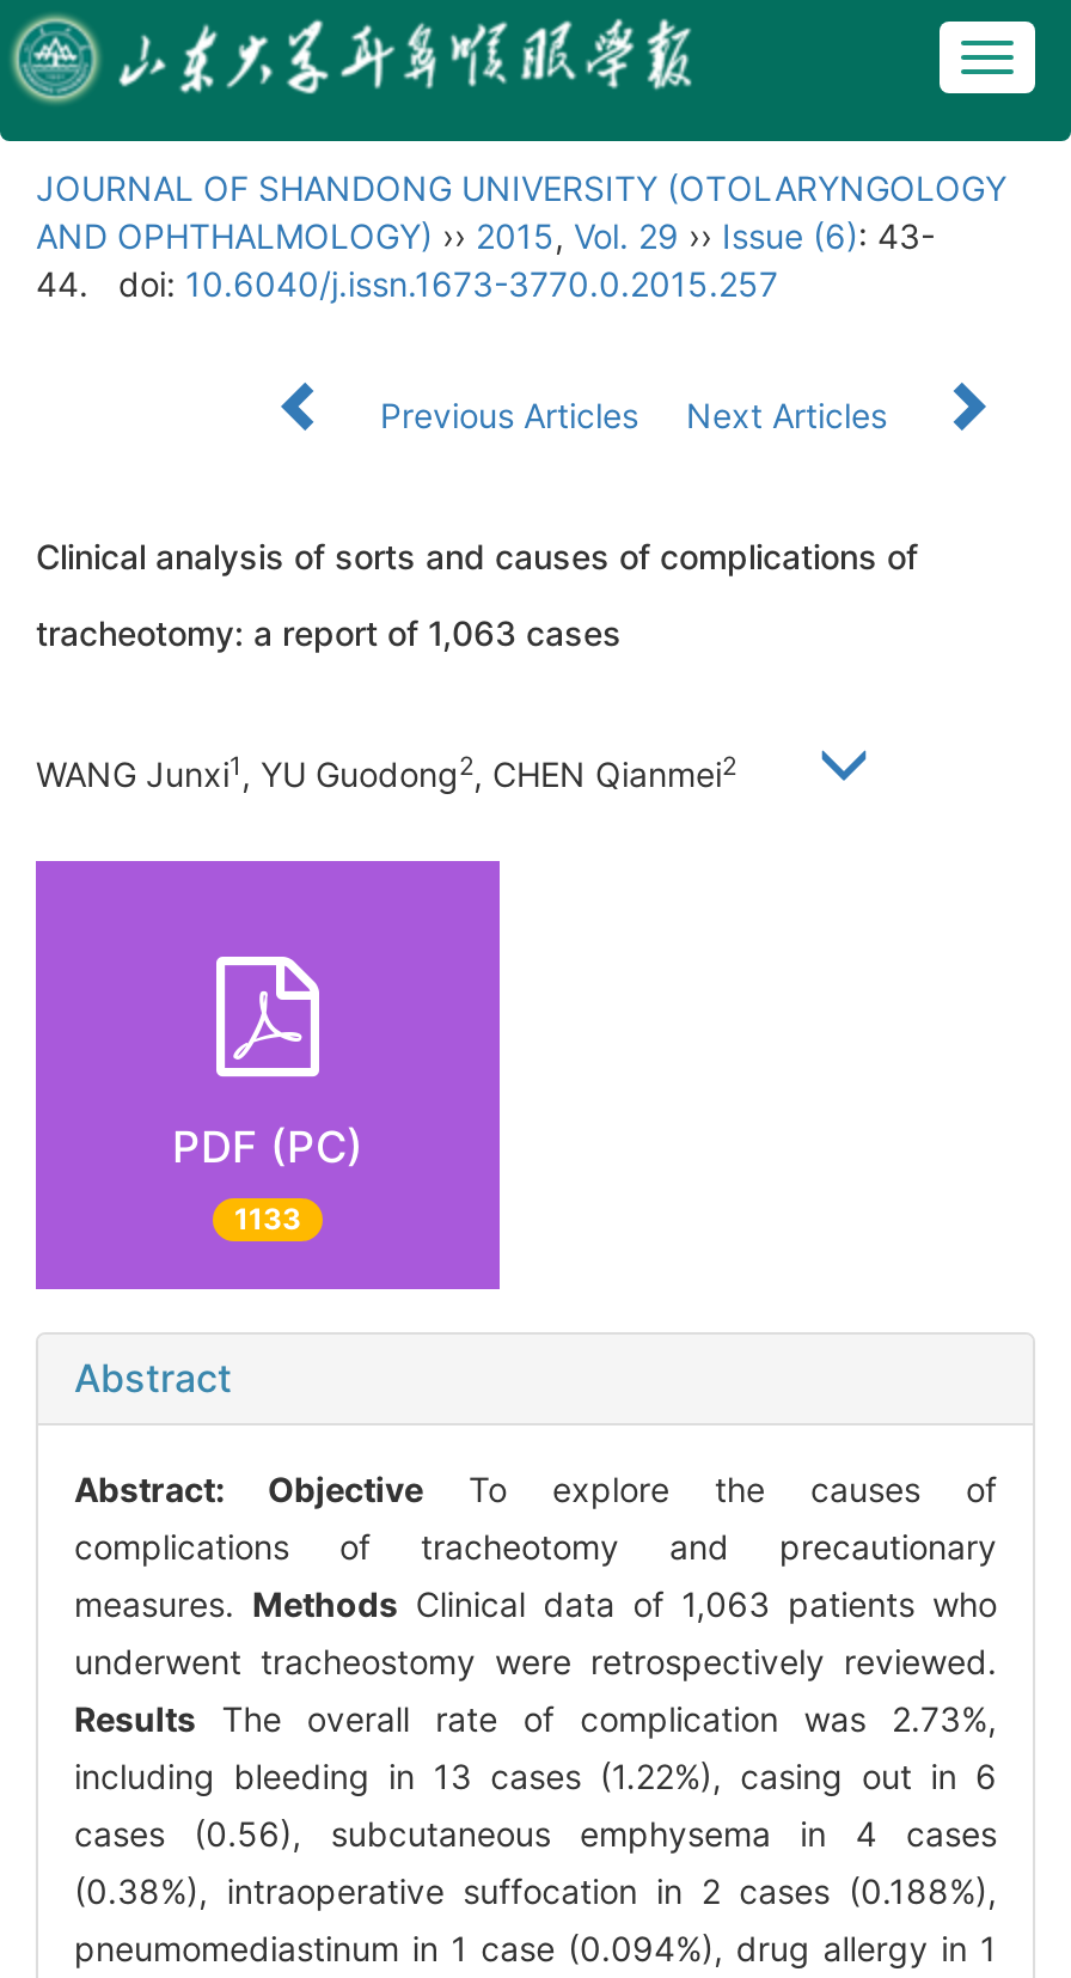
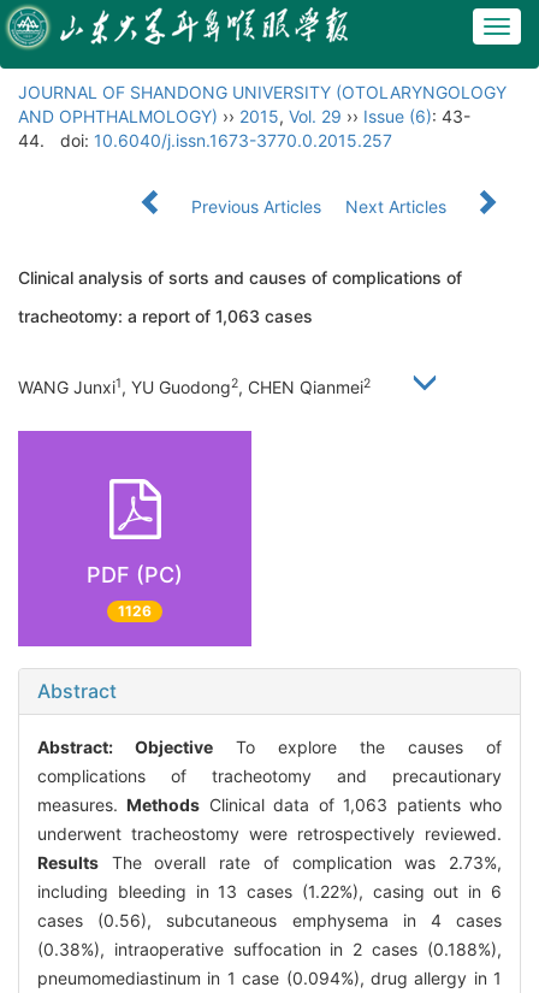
- 1133
+ 1126
